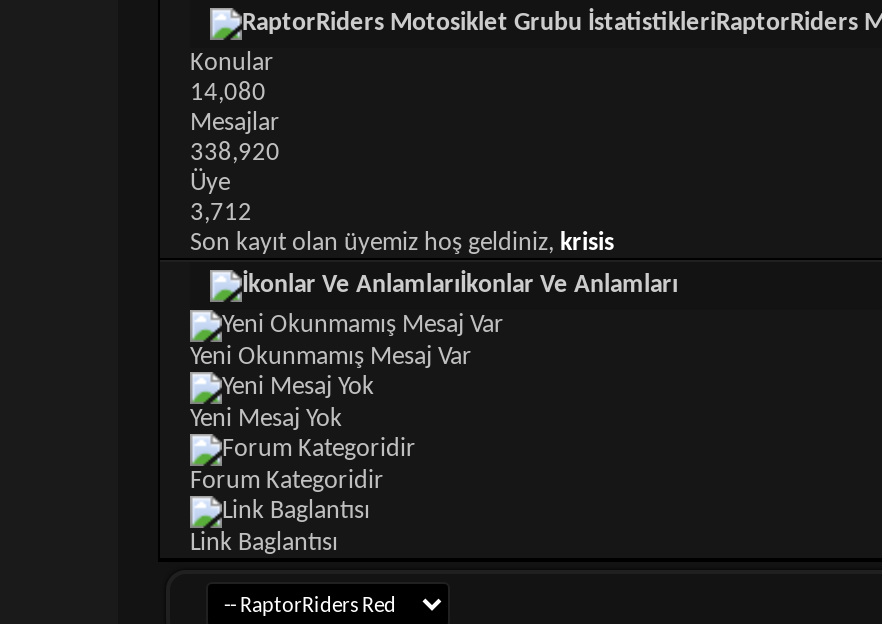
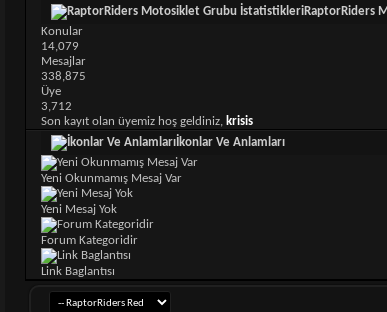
- 14,080
+ 14,079

- 338,920
+ 338,875
